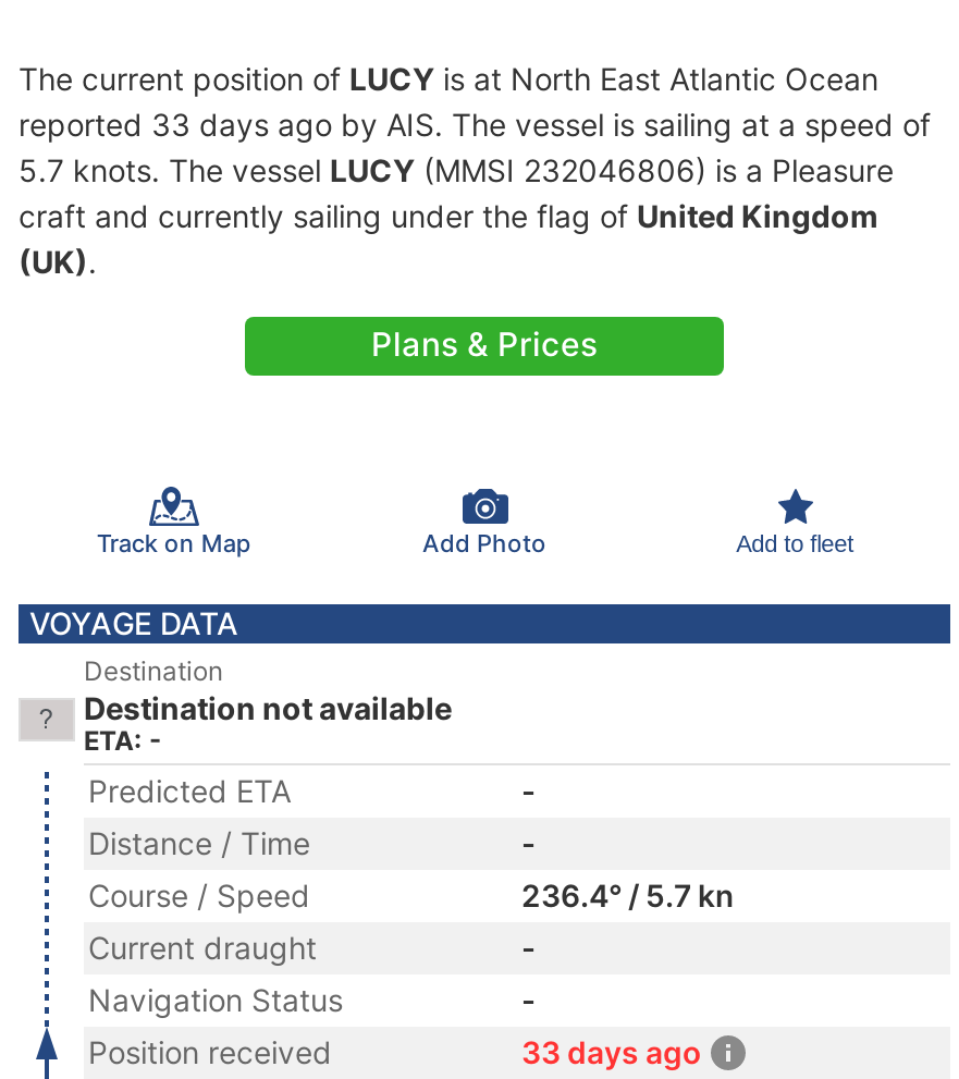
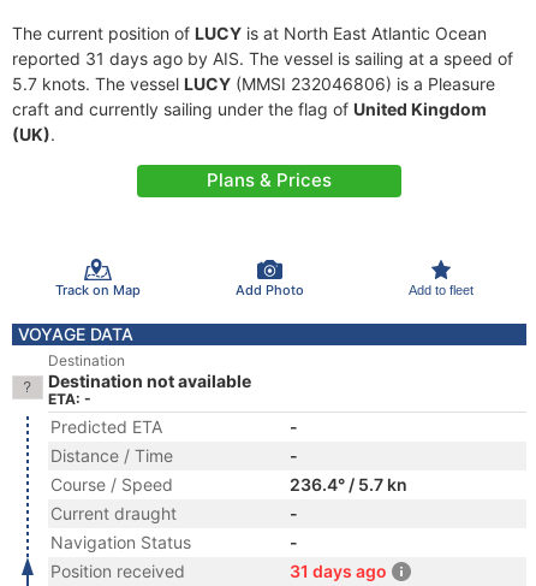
- reported 33 days ago by AIS. The vessel is sailing at a speed of
+ reported 31 days ago by AIS. The vessel is sailing at a speed of

- 33 days ago
+ 31 days ago
